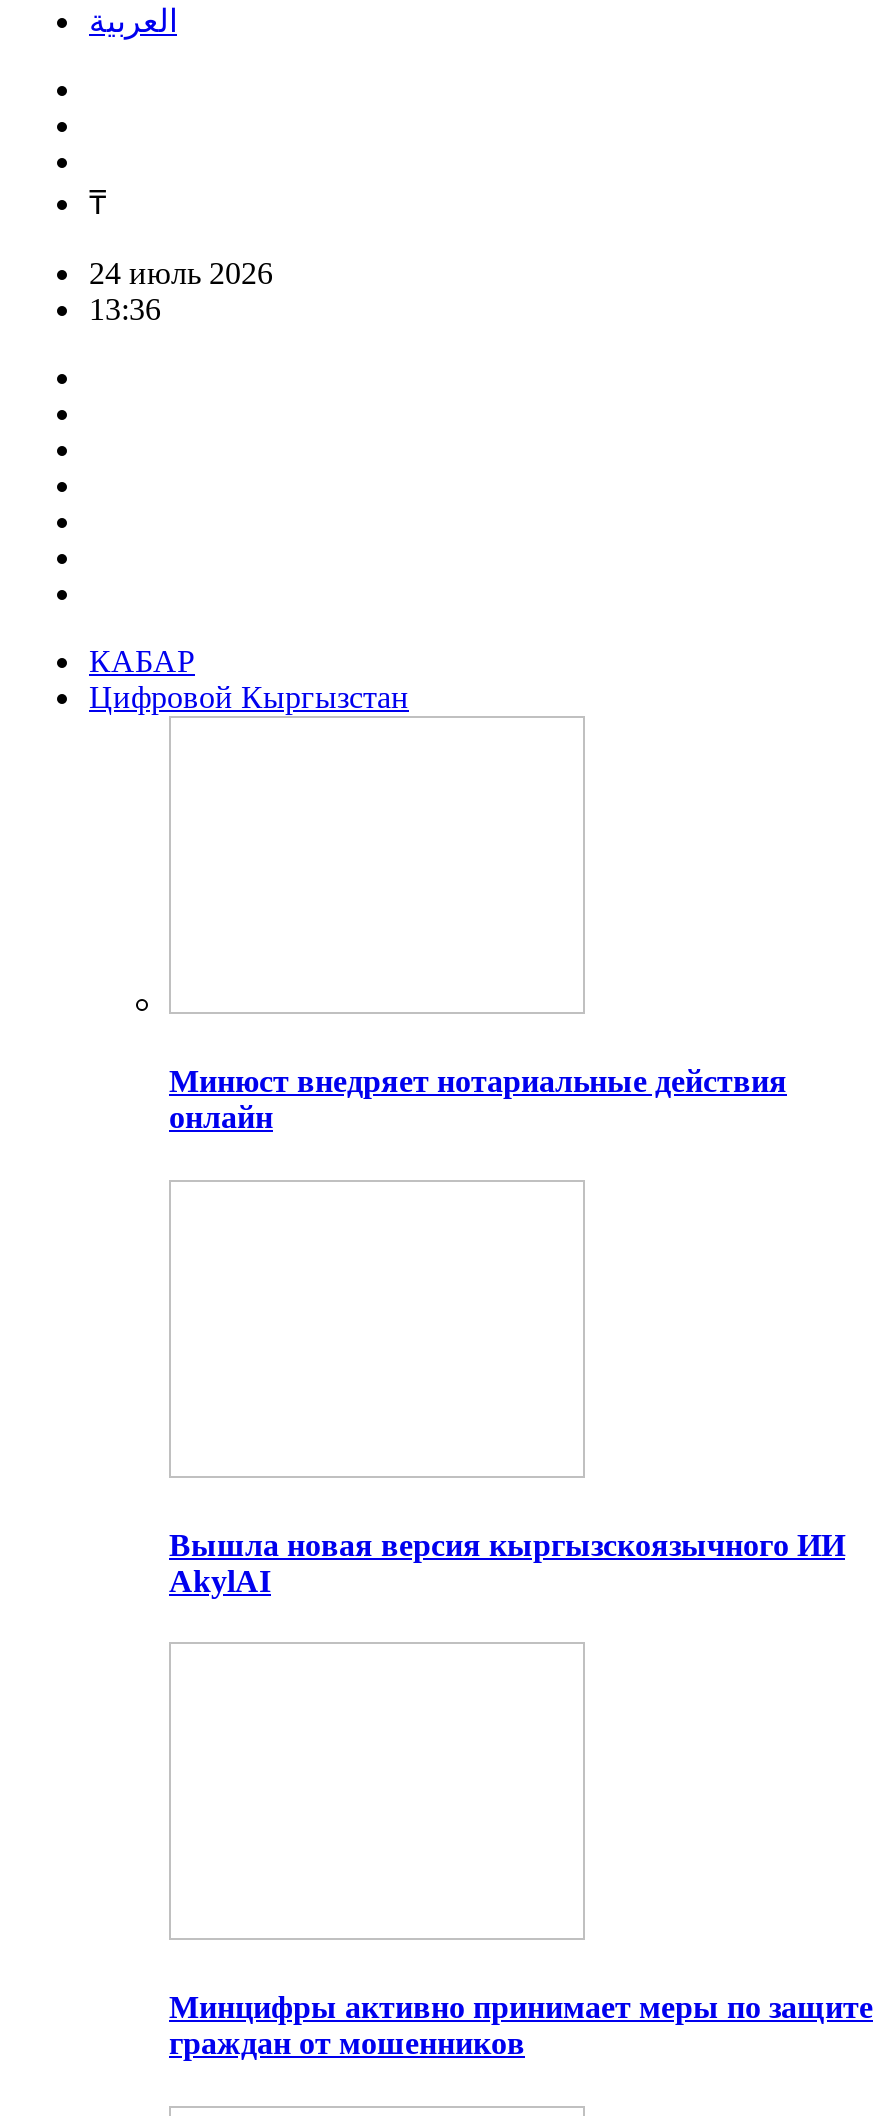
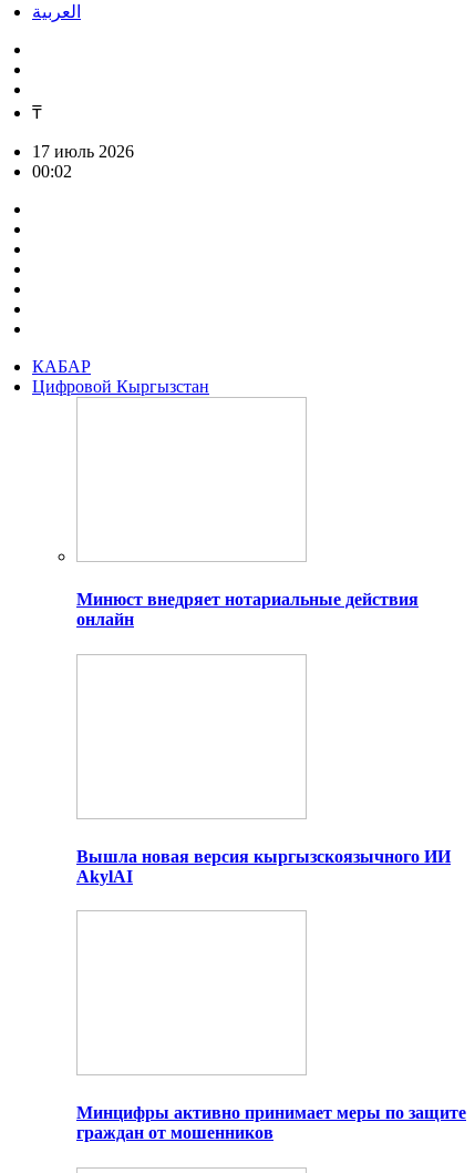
- 24 июль 2026
+ 17 июль 2026

- 13:36
+ 00:02
